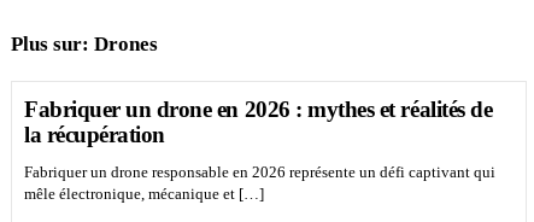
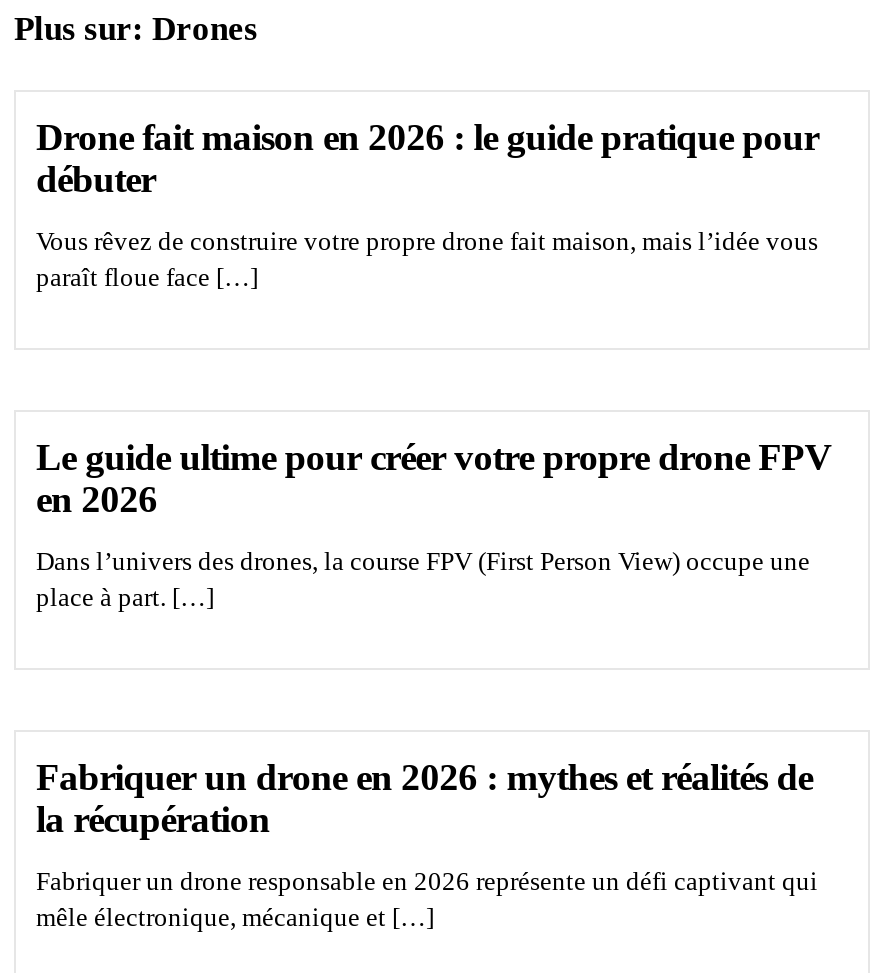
+ Drone fait maison en 2026 : le guide pratique pour
+ débuter
+ Vous rêvez de construire votre propre drone fait maison, mais l’idée vous
+ paraît floue face […]

+ Le guide ultime pour créer votre propre drone FPV
+ en 2026
+ Dans l’univers des drones, la course FPV (First Person View) occupe une
+ place à part. […]
